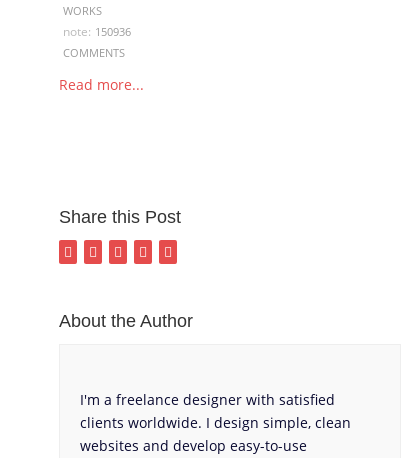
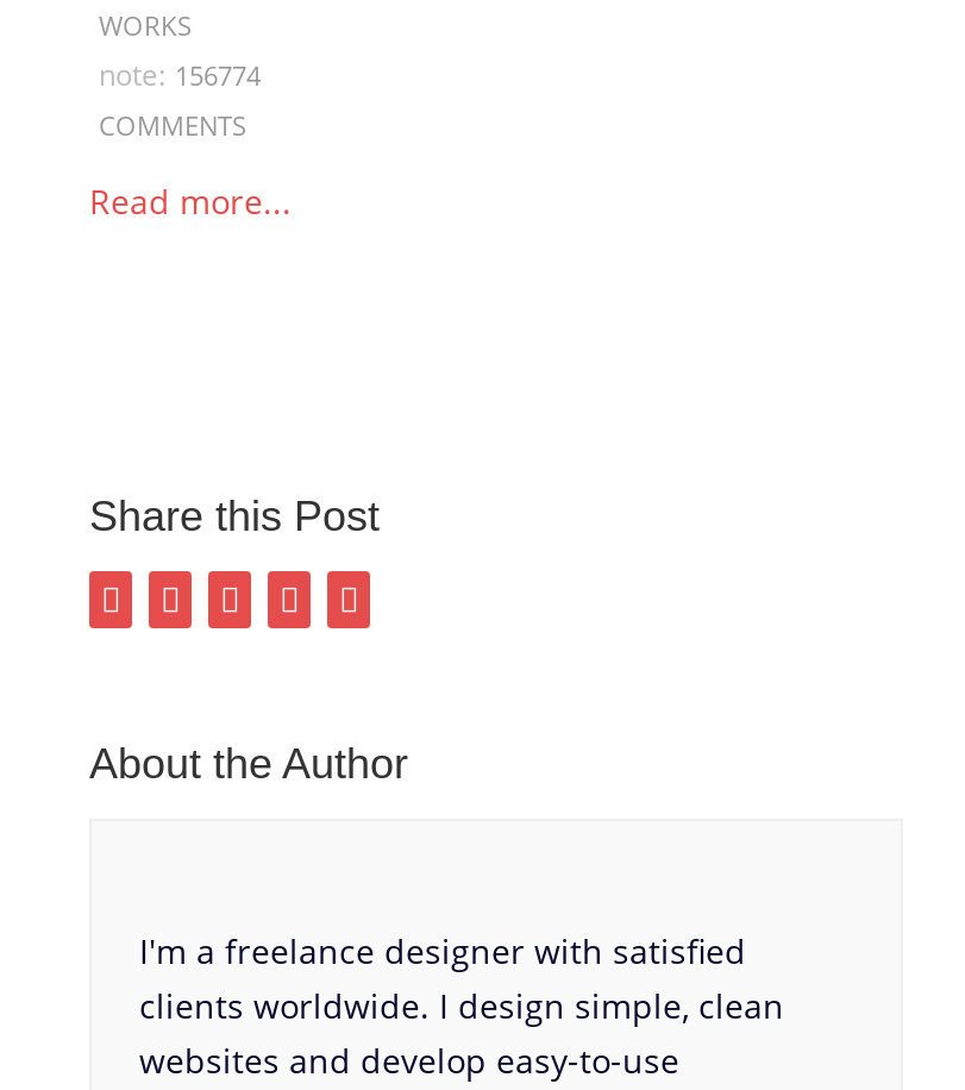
- note: 150936
+ note: 156774
